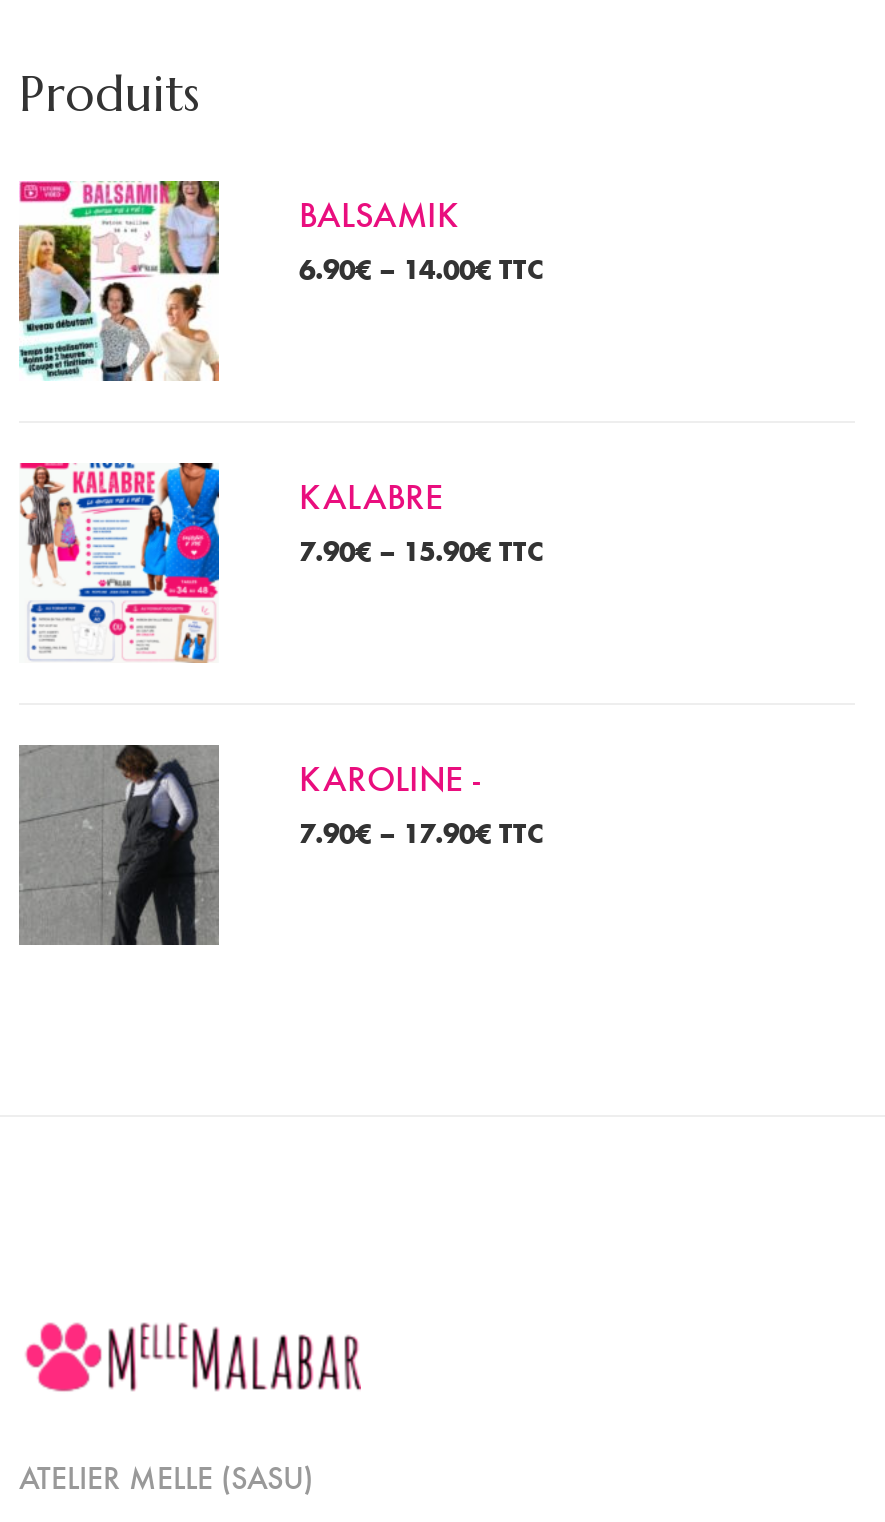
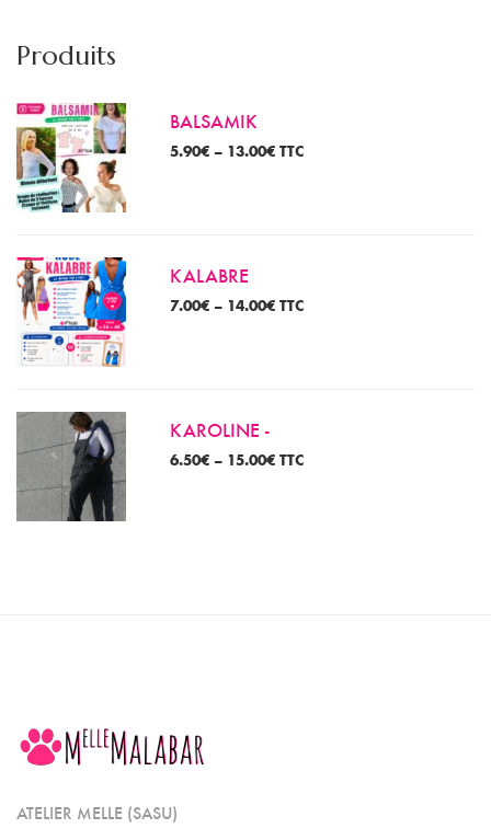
- 6.90€– 14.00€TTC
+ 5.90€– 13.00€TTC

- 7.90€– 15.90€TTC
+ 7.00€– 14.00€TTC

- 7.90€– 17.90€TTC
+ 6.50€– 15.00€TTC
